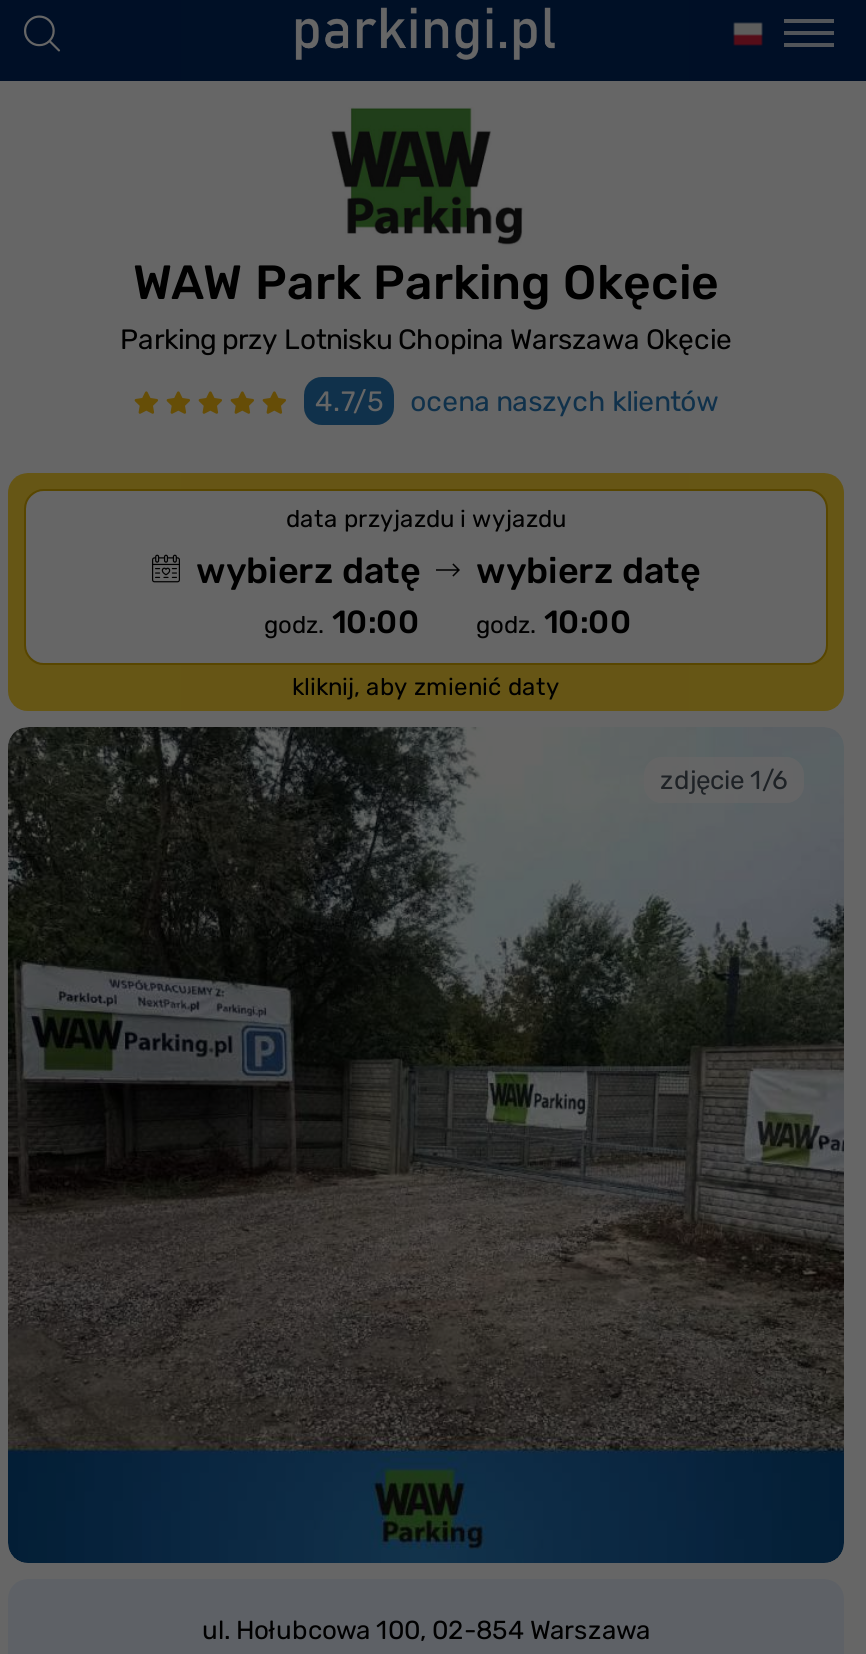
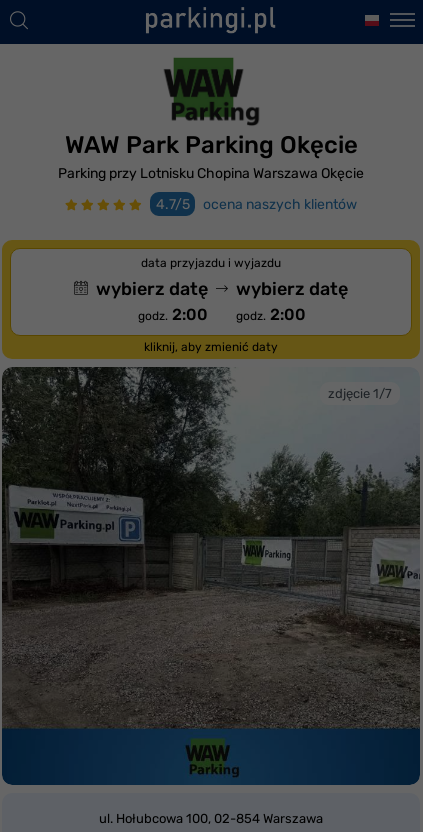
- godz. 10:00
+ godz. 2:00

- godz. 10:00
+ godz. 2:00

- zdjęcie 1/6
+ zdjęcie 1/7
